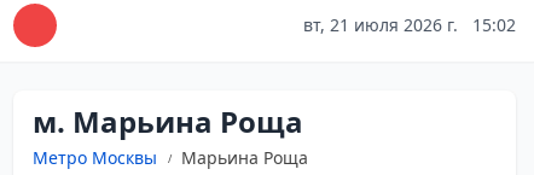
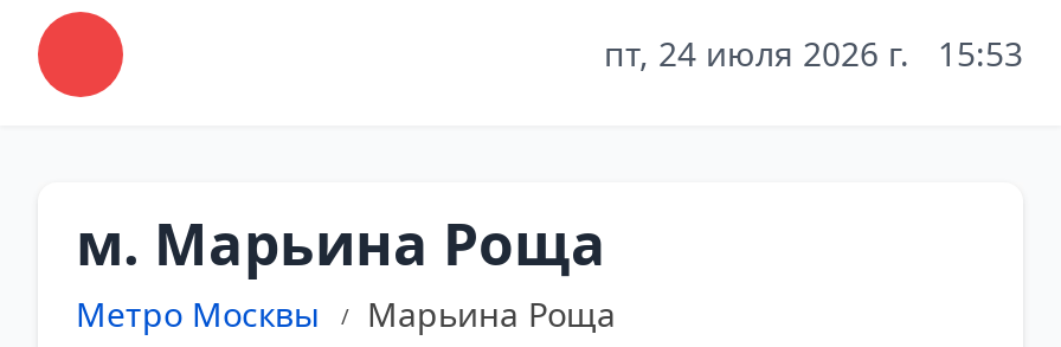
- вт, 21 июля 2026 г.
+ пт, 24 июля 2026 г.

- 15:02
+ 15:53
